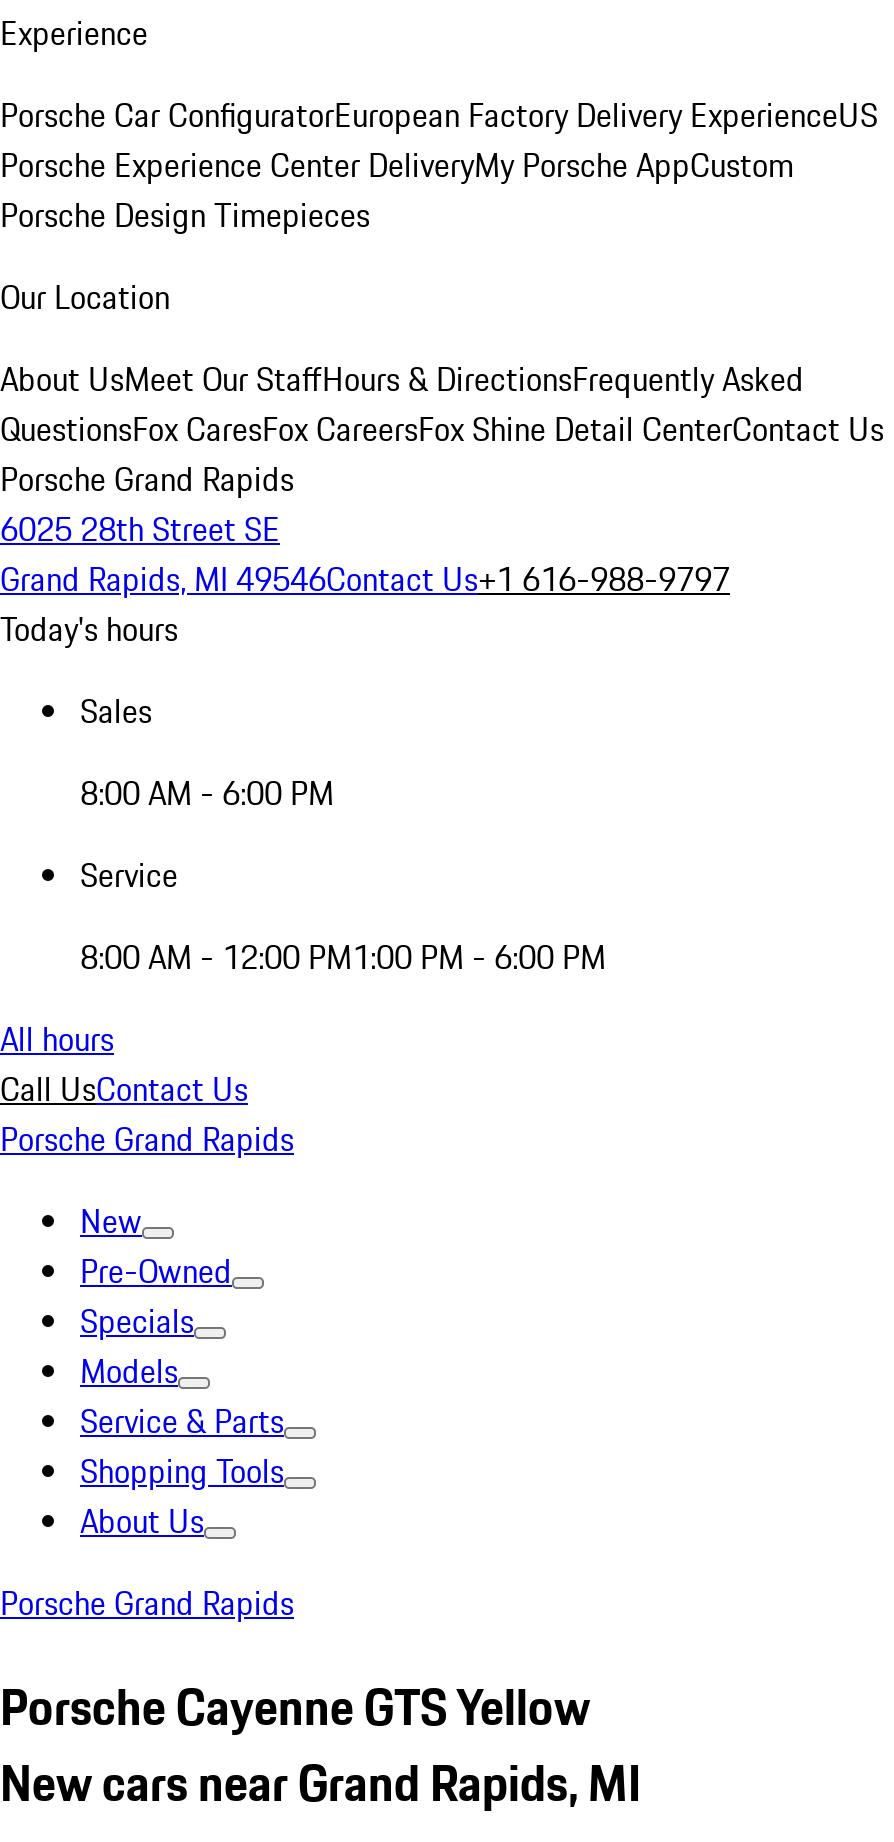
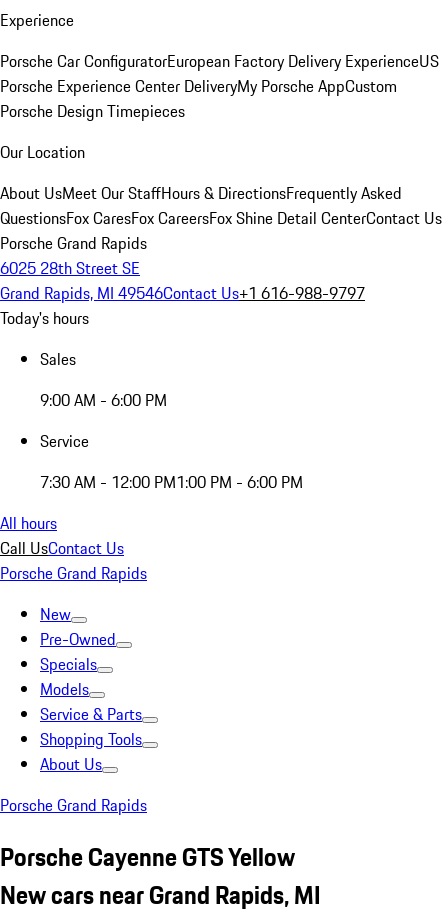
- 8:00 AM - 6:00 PM
+ 9:00 AM - 6:00 PM

- 8:00 AM - 12:00 PM1:00 PM - 6:00 PM
+ 7:30 AM - 12:00 PM1:00 PM - 6:00 PM
